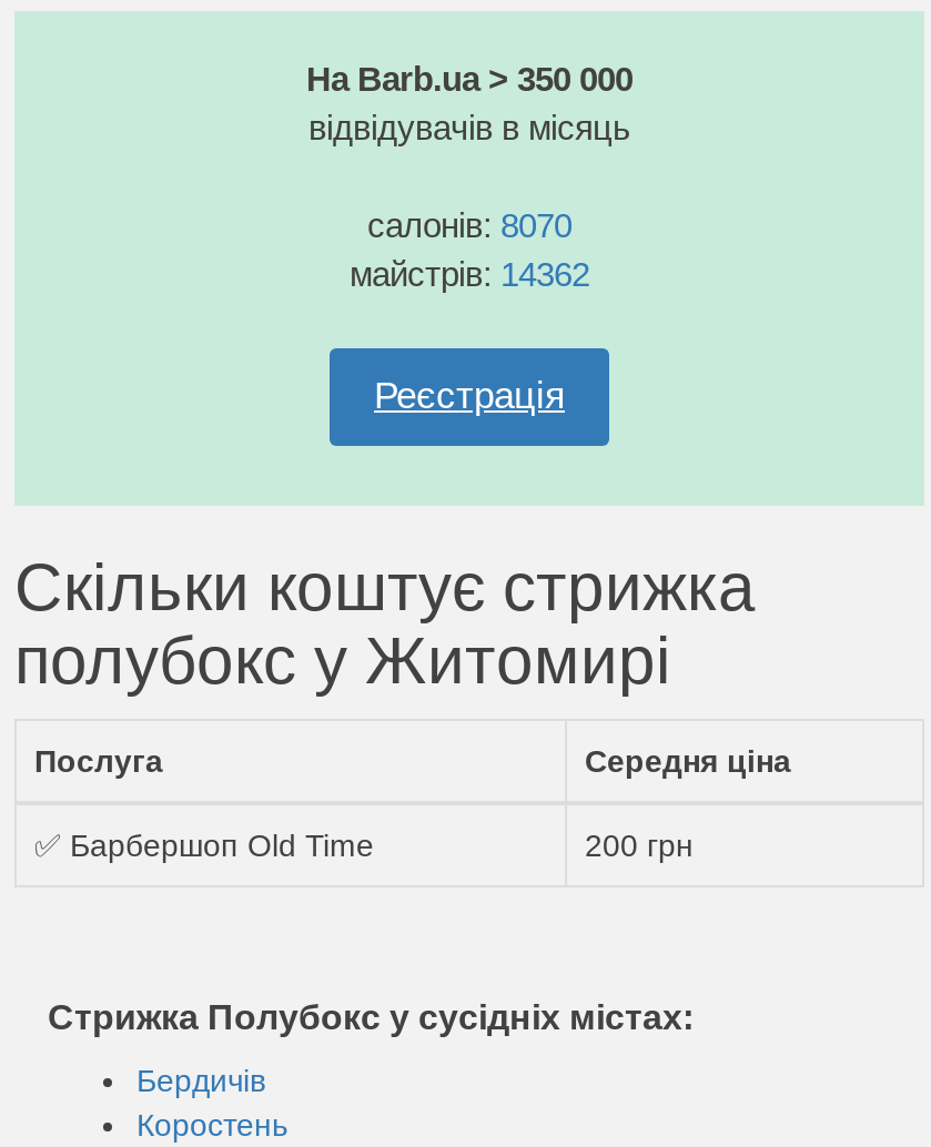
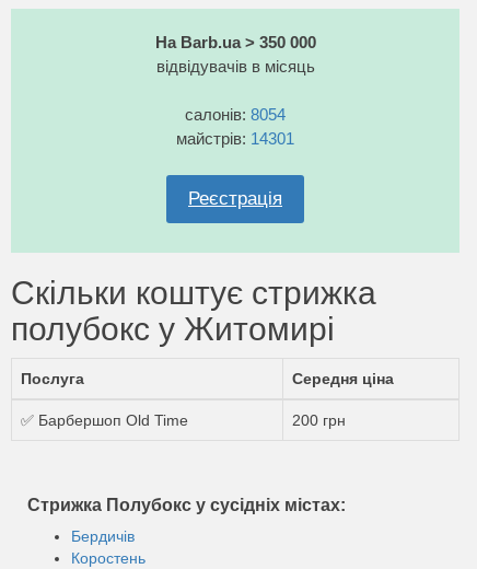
- салонів: 8070
+ салонів: 8054

- майстрів: 14362
+ майстрів: 14301
